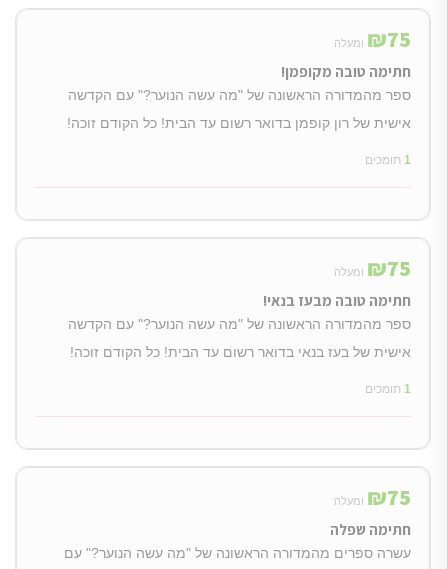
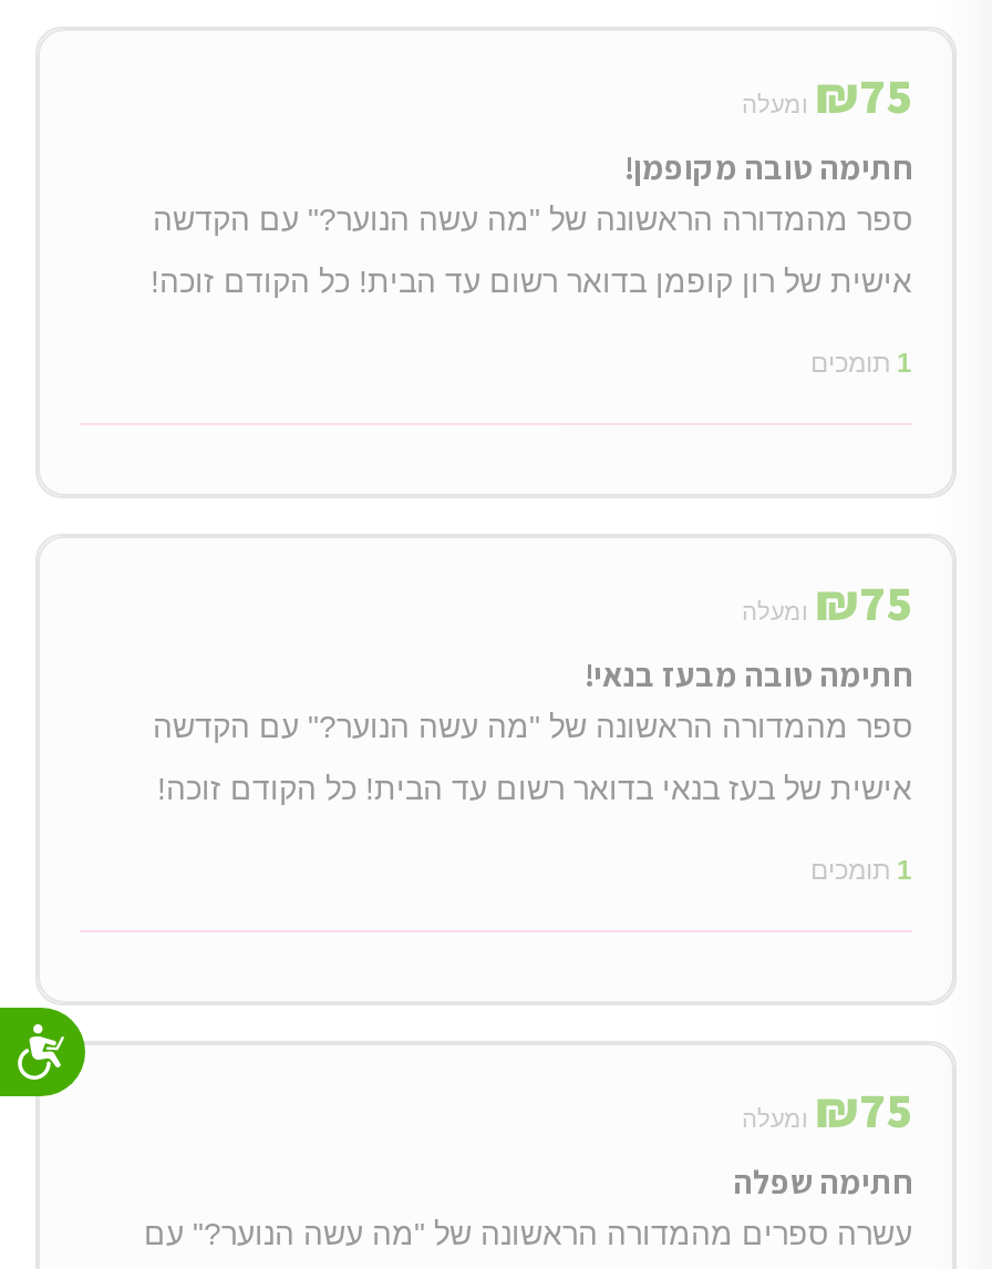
+ [image]
